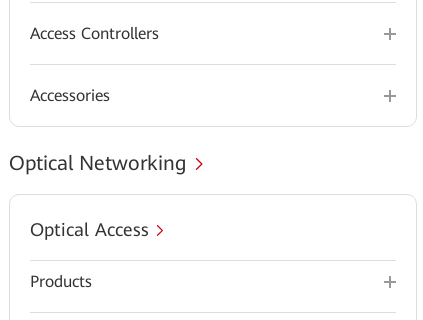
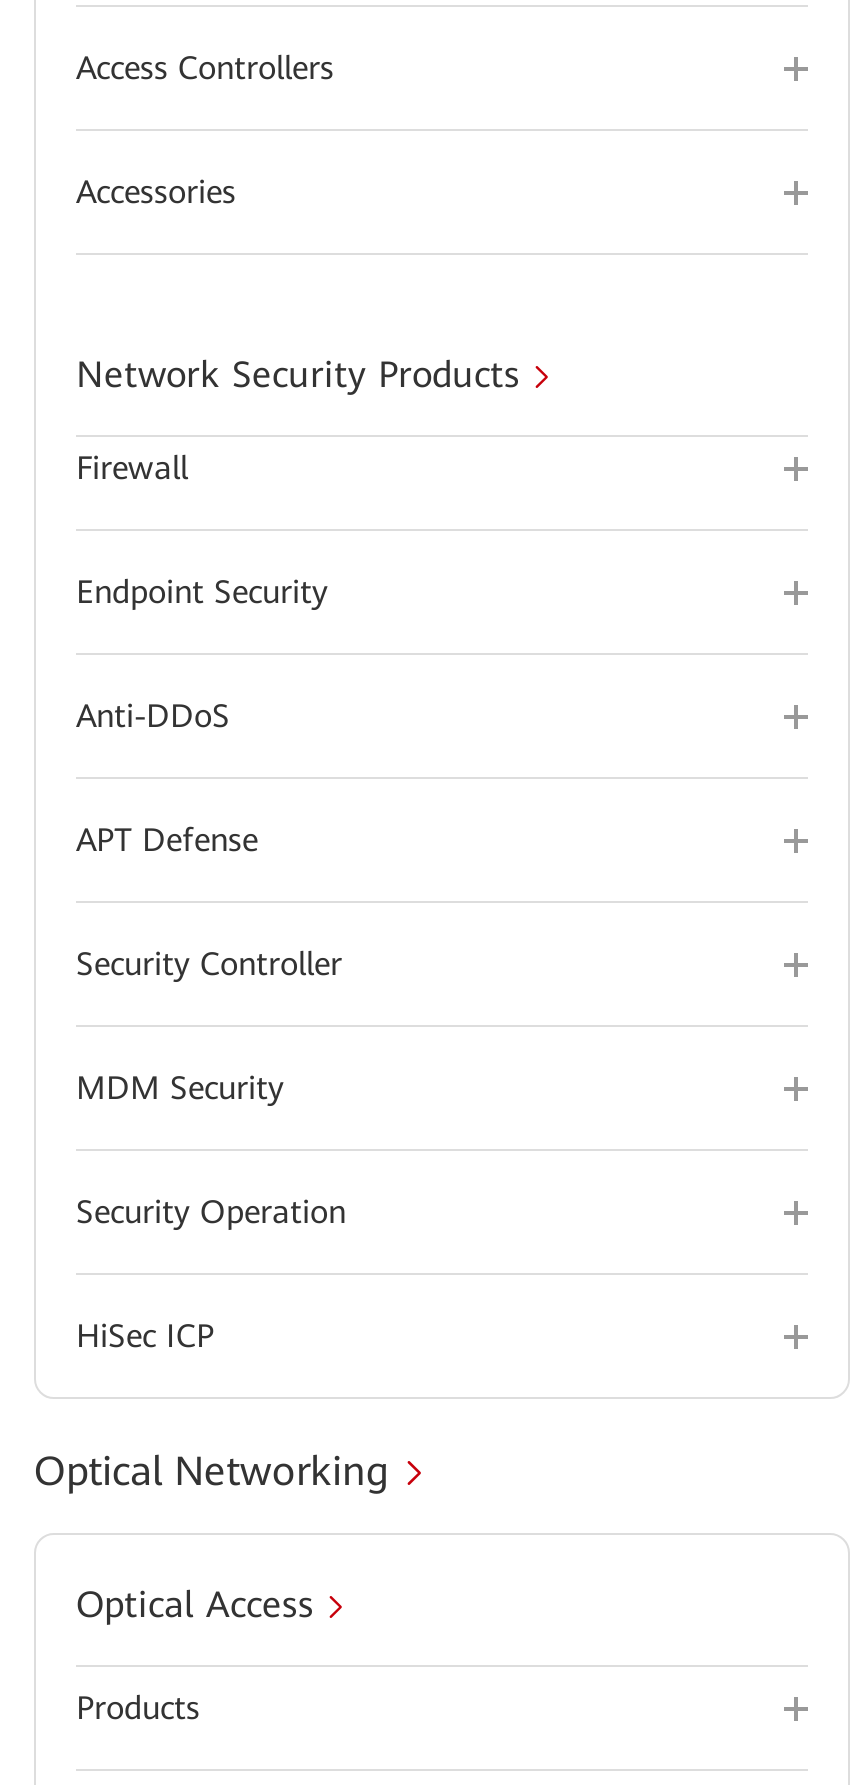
+ Network Security Products
+ Firewall
+ Endpoint Security
+ Anti-DDoS
+ APT Defense
+ Security Controller
+ MDM Security
+ Security Operation
+ HiSec ICP
